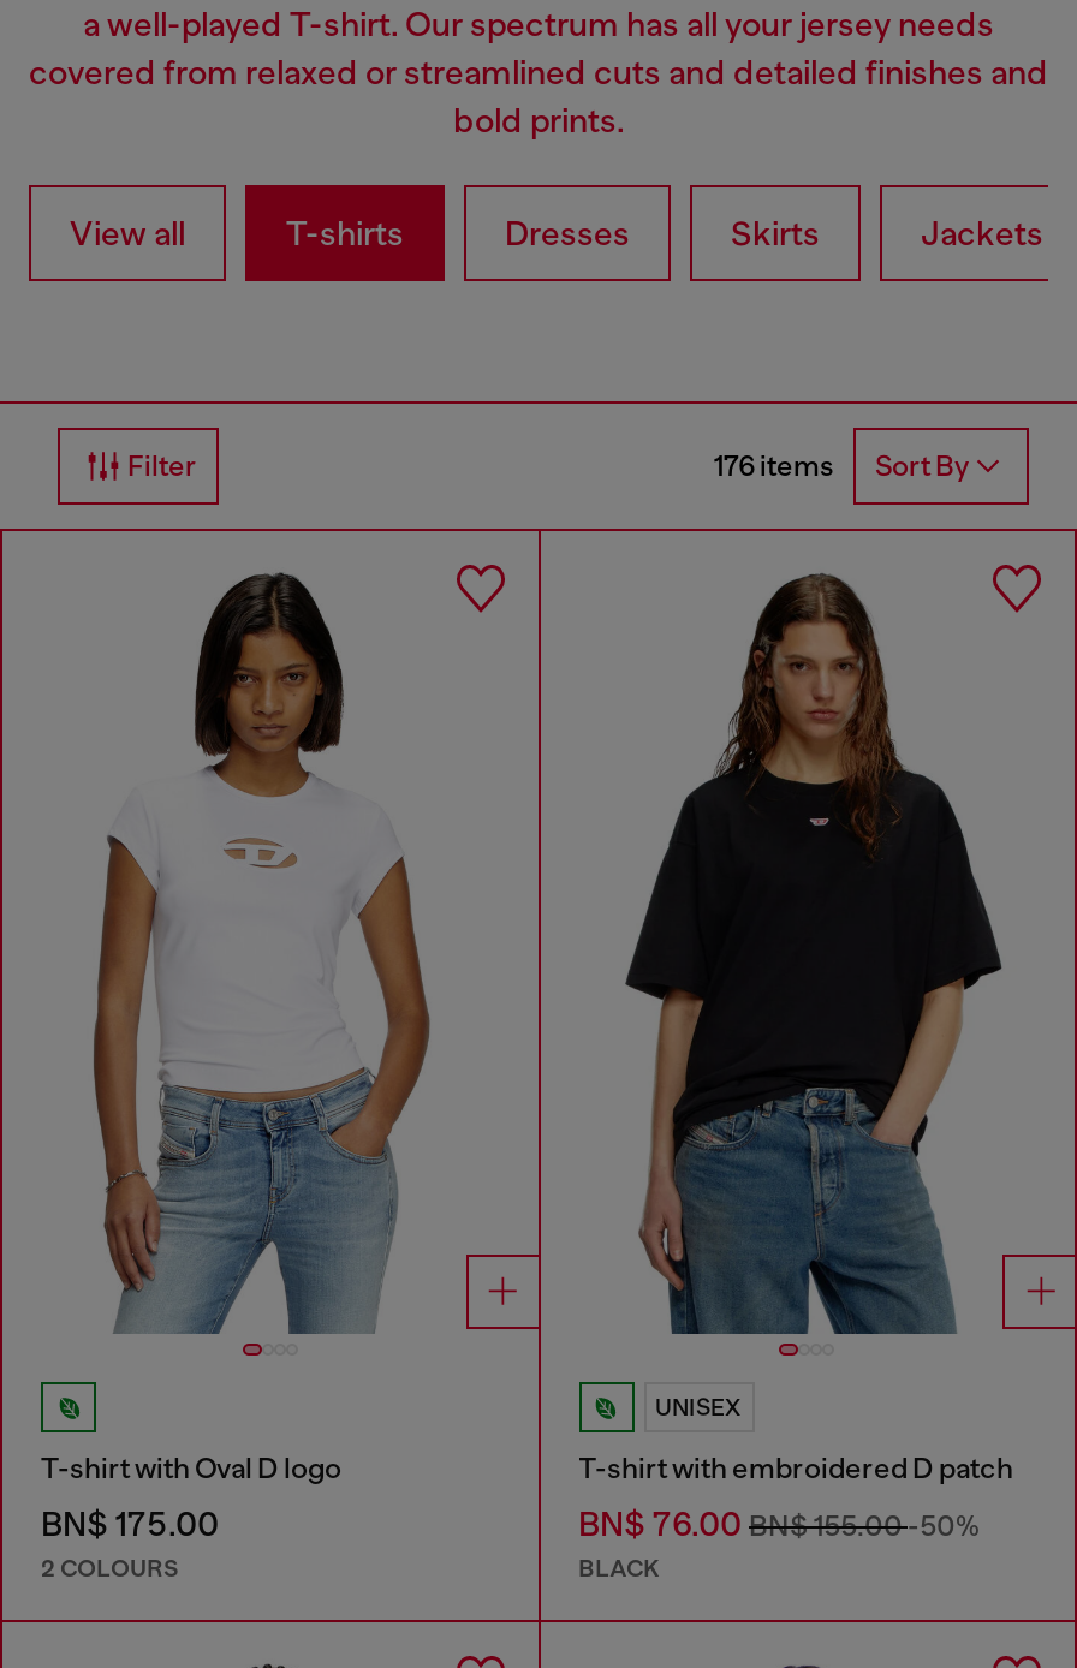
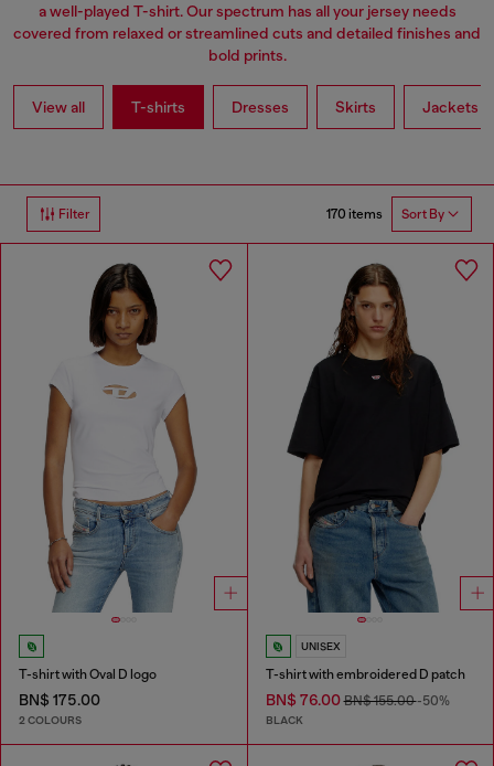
- 176 items Sort By
+ 170 items Sort By
